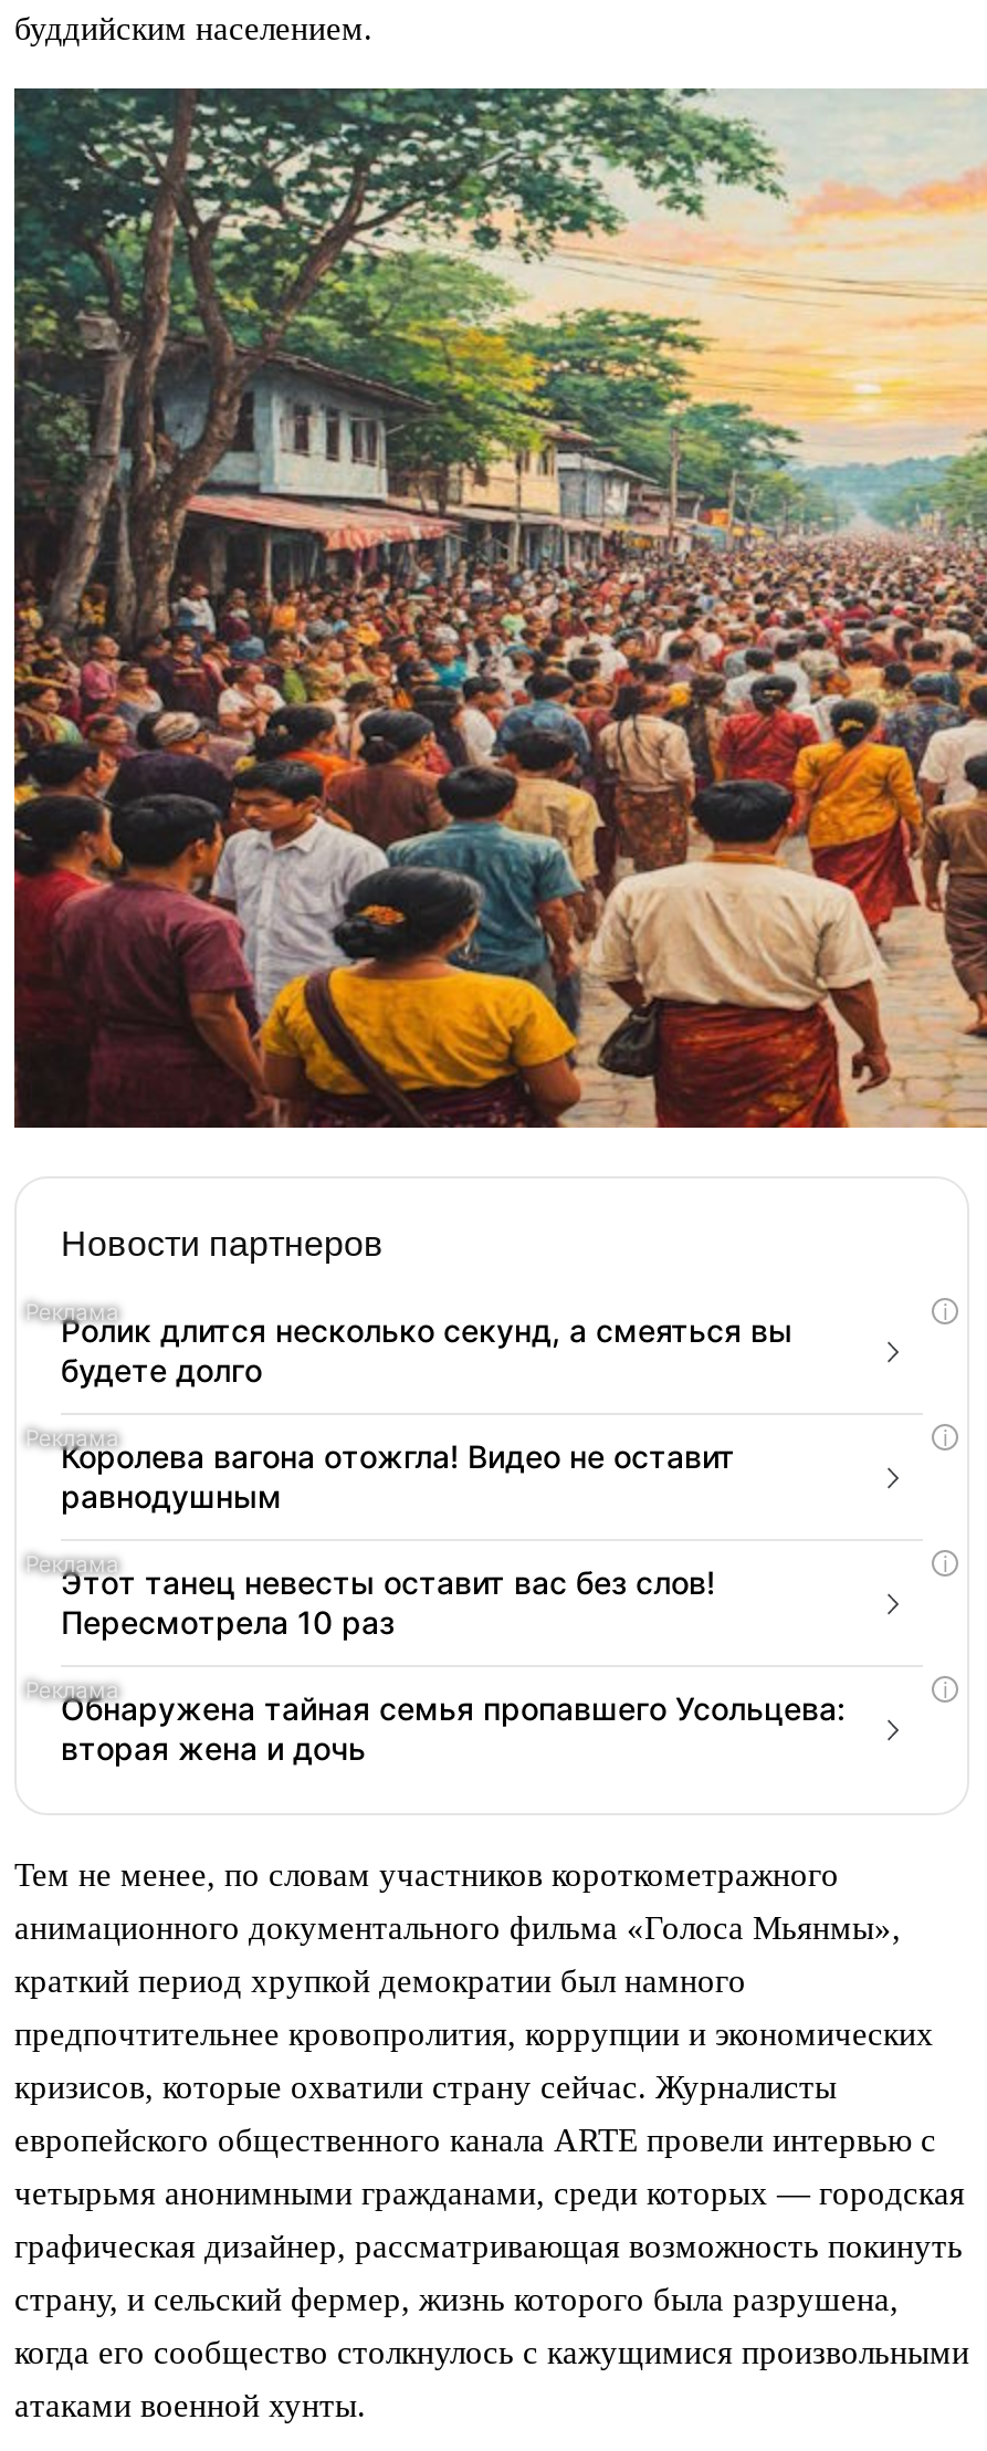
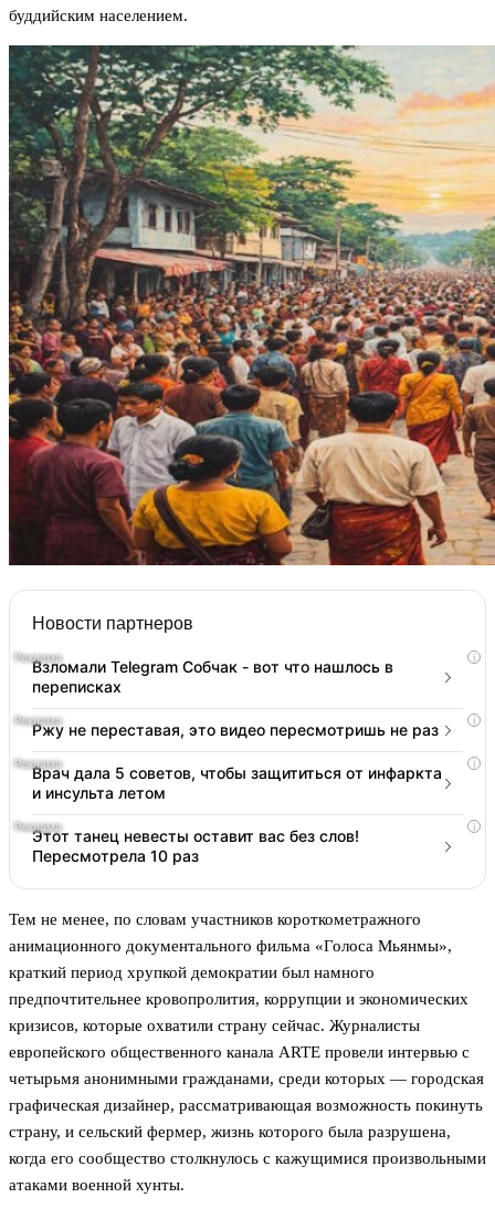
- Ролик длится несколько секунд, а смеяться вы
- будете долго
- Королева вагона отожгла! Видео не оставит
- равнодушным
+ Взломали Telegram Собчак - вот что нашлось в
+ переписках
+ Ржу не переставая, это видео пересмотришь не раз
+ Врач дала 5 советов, чтобы защититься от инфаркта
+ и инсульта летом

moved down: Этот танец невесты оставит вас без слов! | Пересмотрела 10 раз

- Обнаружена тайная семья пропавшего Усольцева:
- вторая жена и дочь
